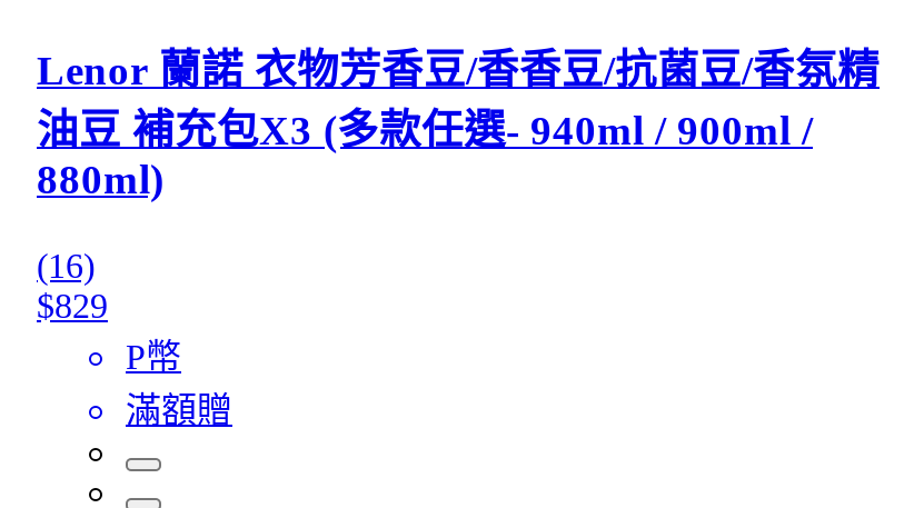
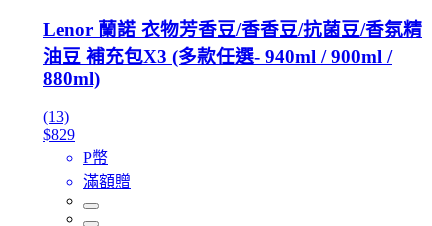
- (16)
+ (13)
